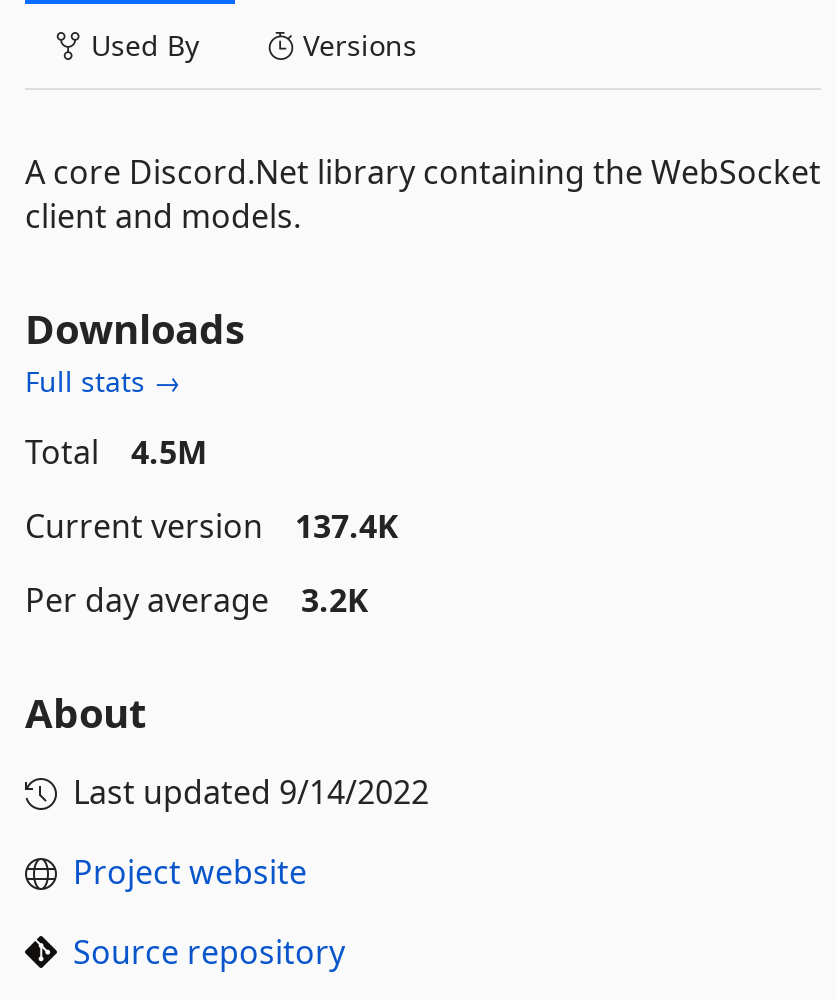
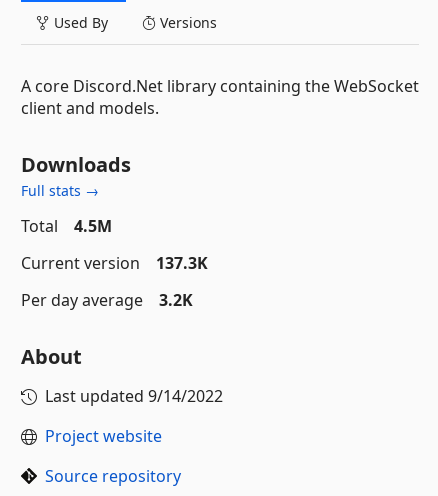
- Current version 137.4K
+ Current version 137.3K
